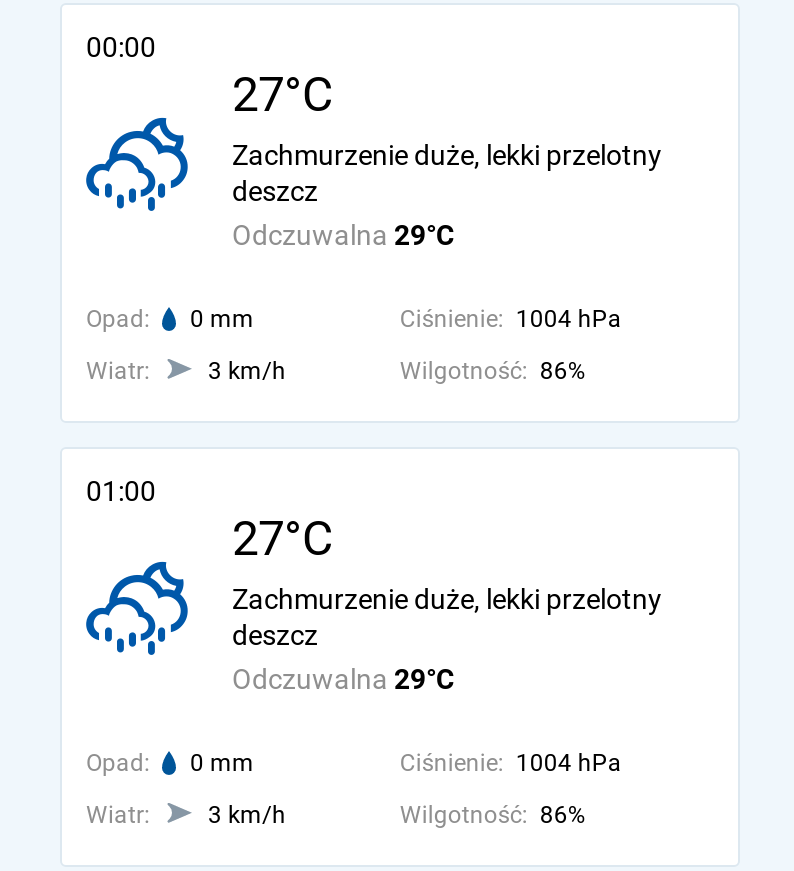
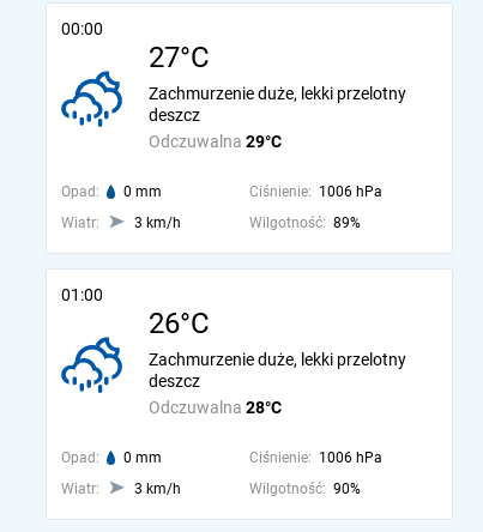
- Ciśnienie: 1004 hPa
+ Ciśnienie: 1006 hPa

- Wilgotność: 86%
+ Wilgotność: 89%

- 27°C
+ 26°C

- Odczuwalna 29°C
+ Odczuwalna 28°C

- Ciśnienie: 1004 hPa
+ Ciśnienie: 1006 hPa

- Wilgotność: 86%
+ Wilgotność: 90%
